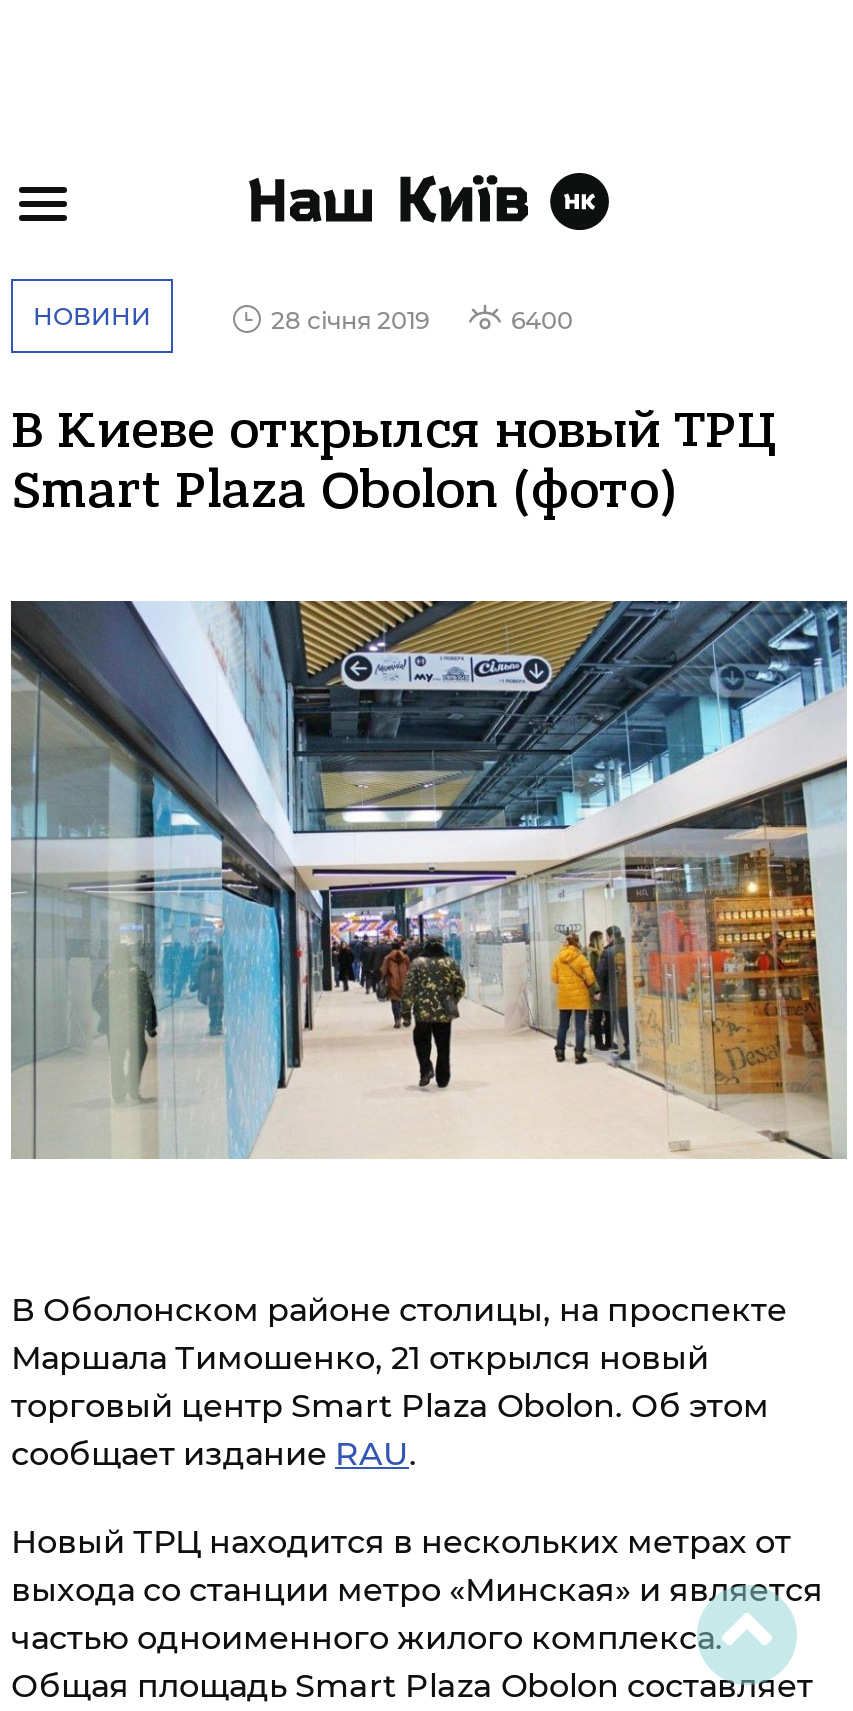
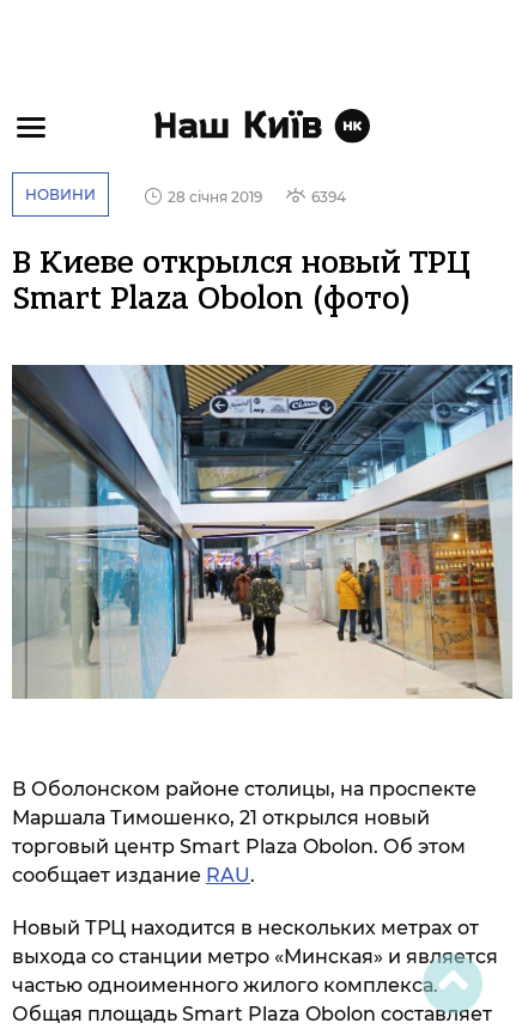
- 6400
+ 6394
